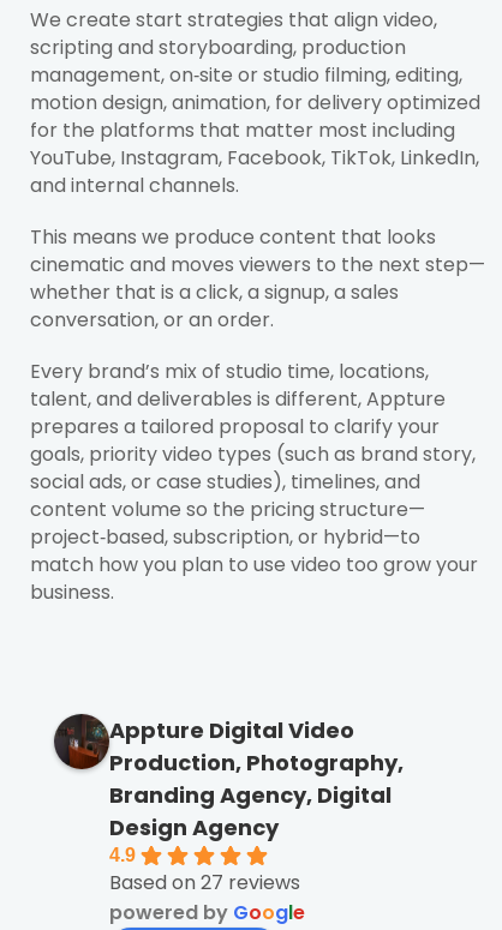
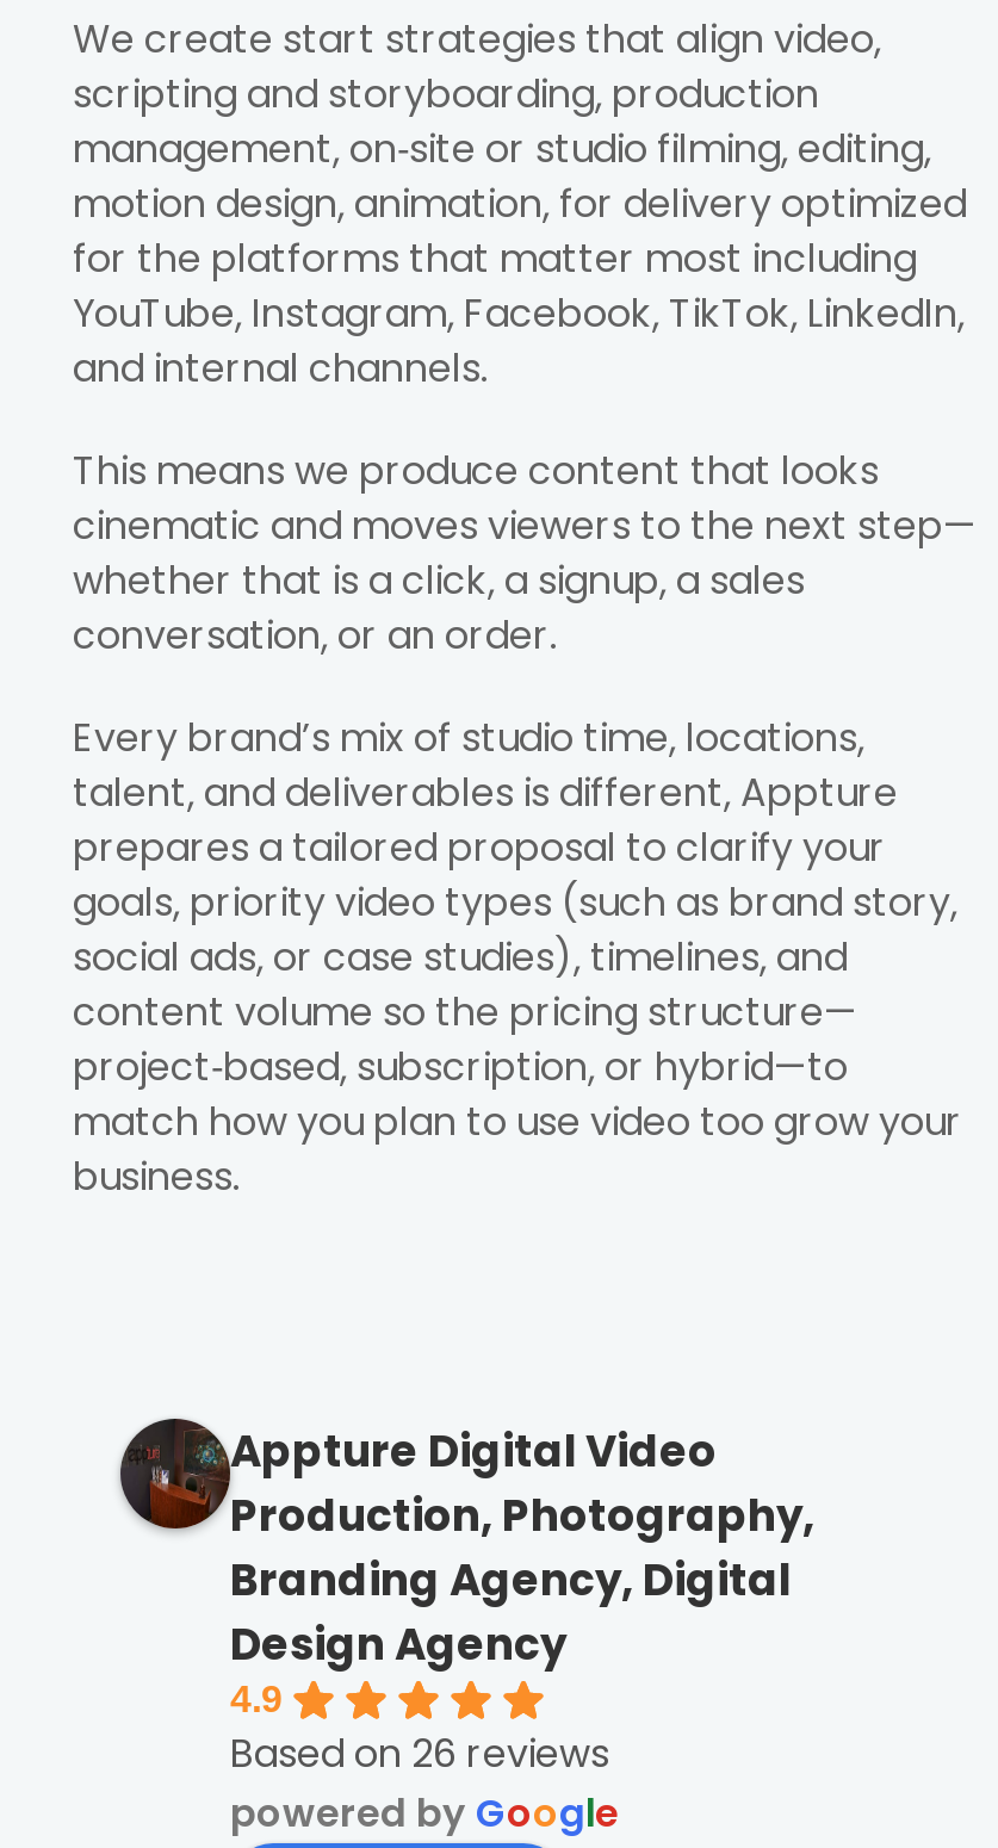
- Based on 27 reviews
+ Based on 26 reviews
